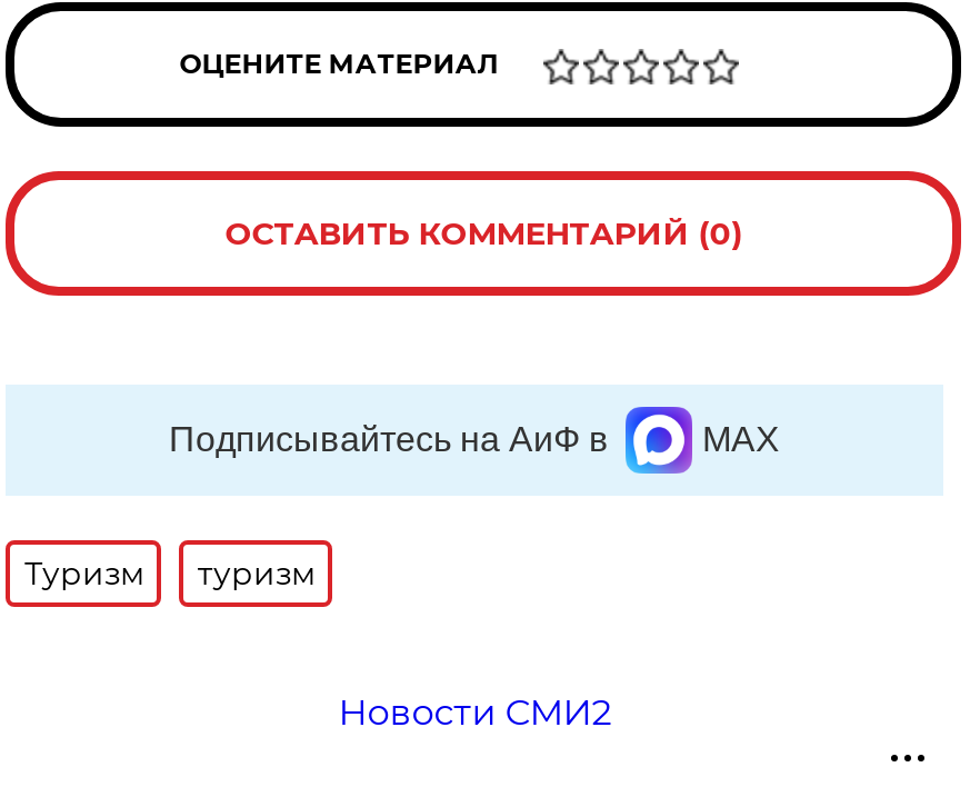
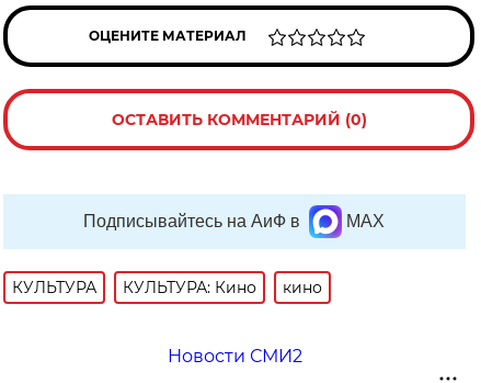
- Туризм
- туризм
+ КУЛЬТУРА
+ КУЛЬТУРА: Кино
+ кино
